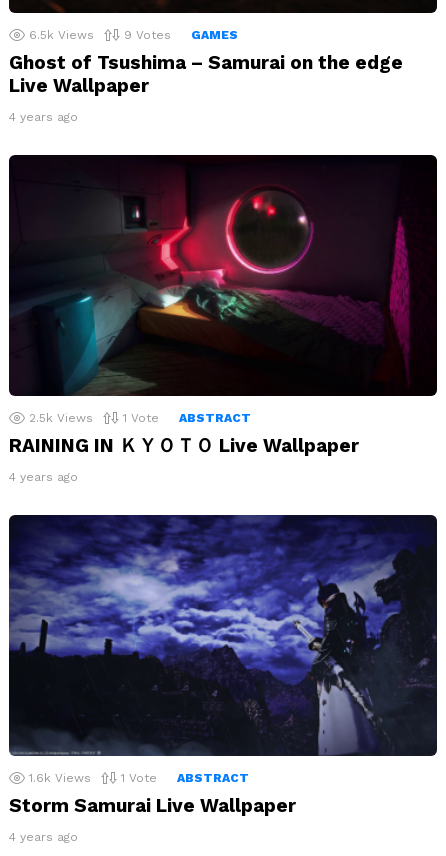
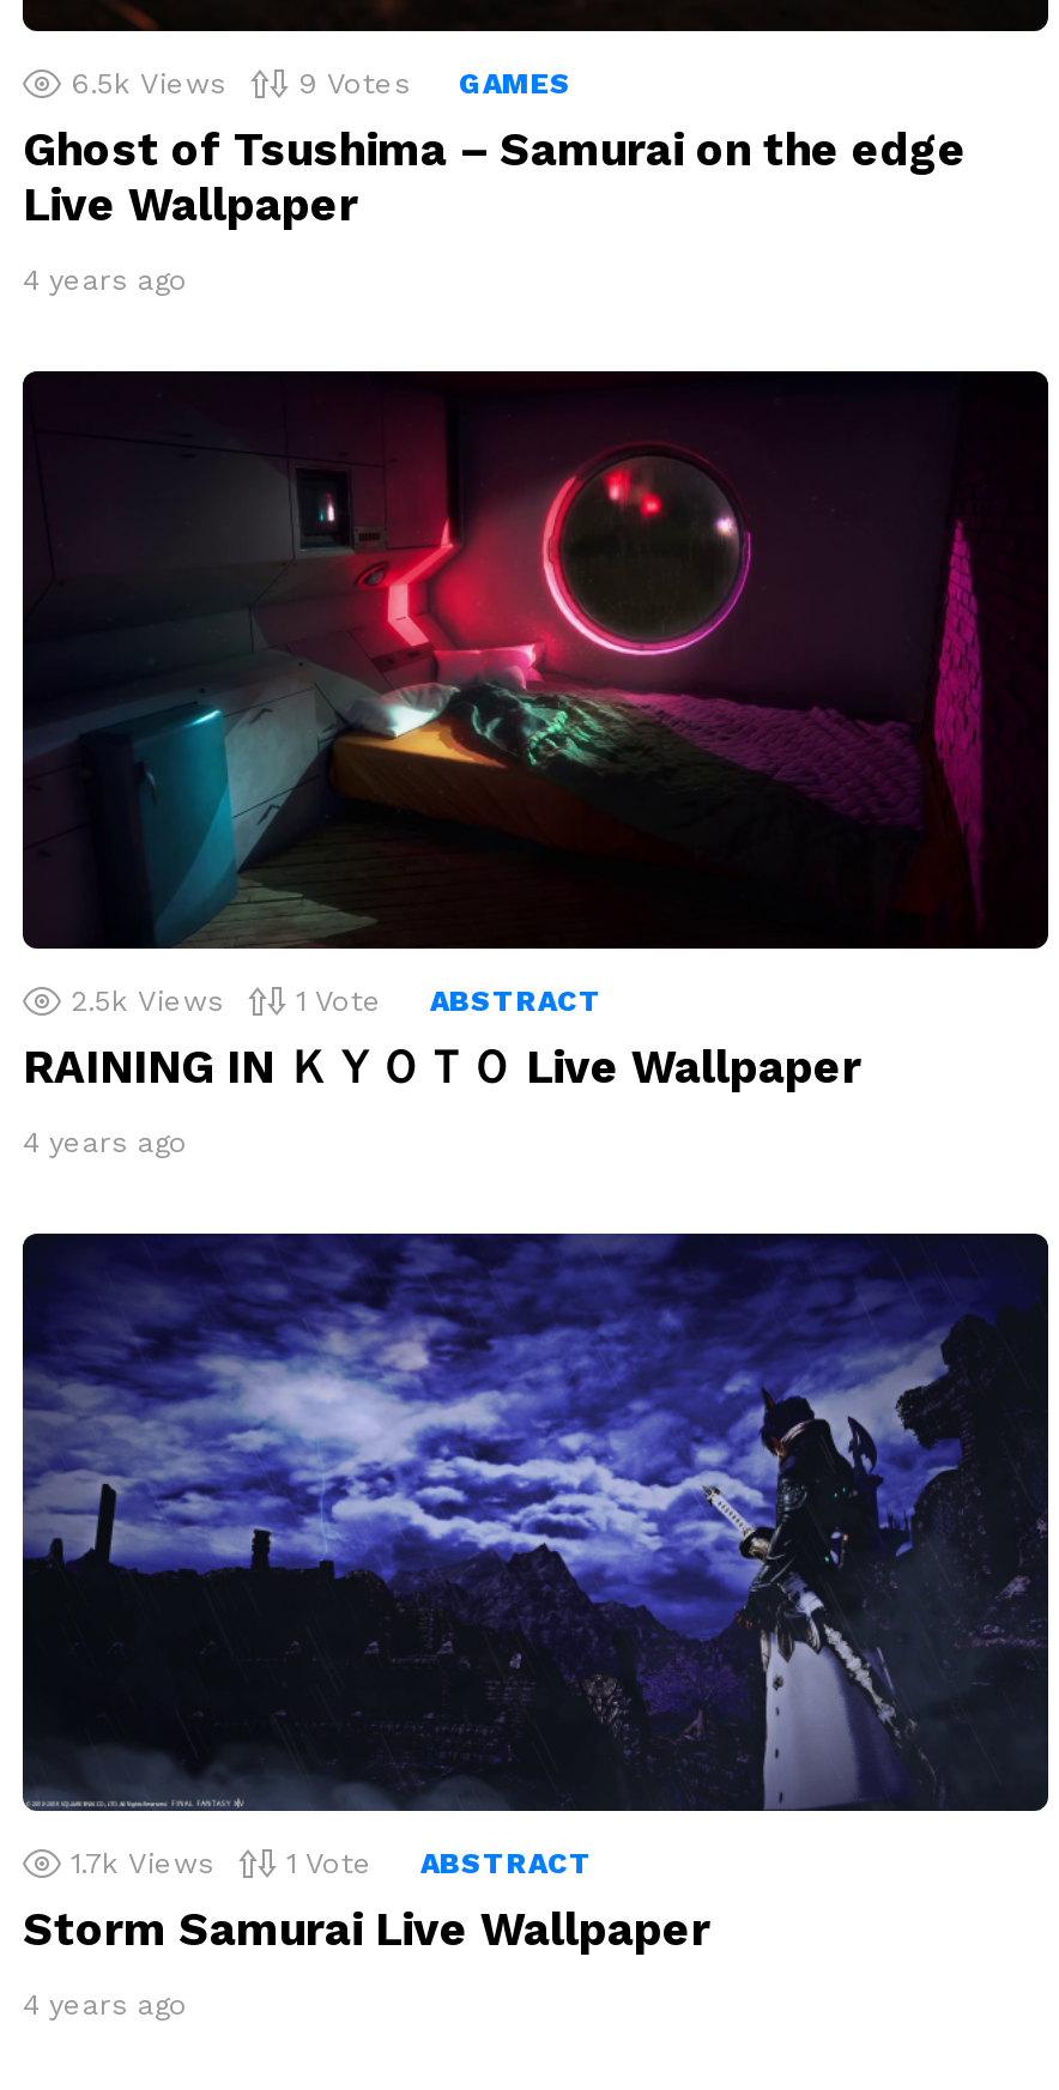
- 1.6k Views
+ 1.7k Views
